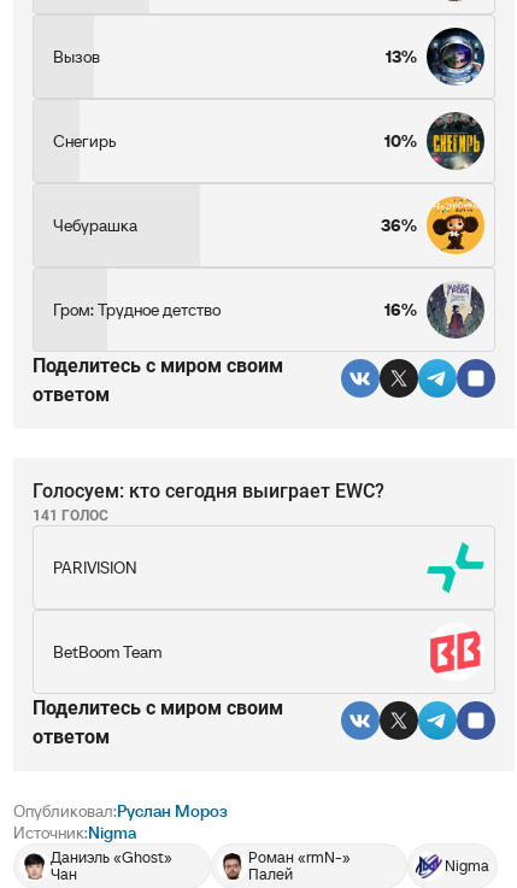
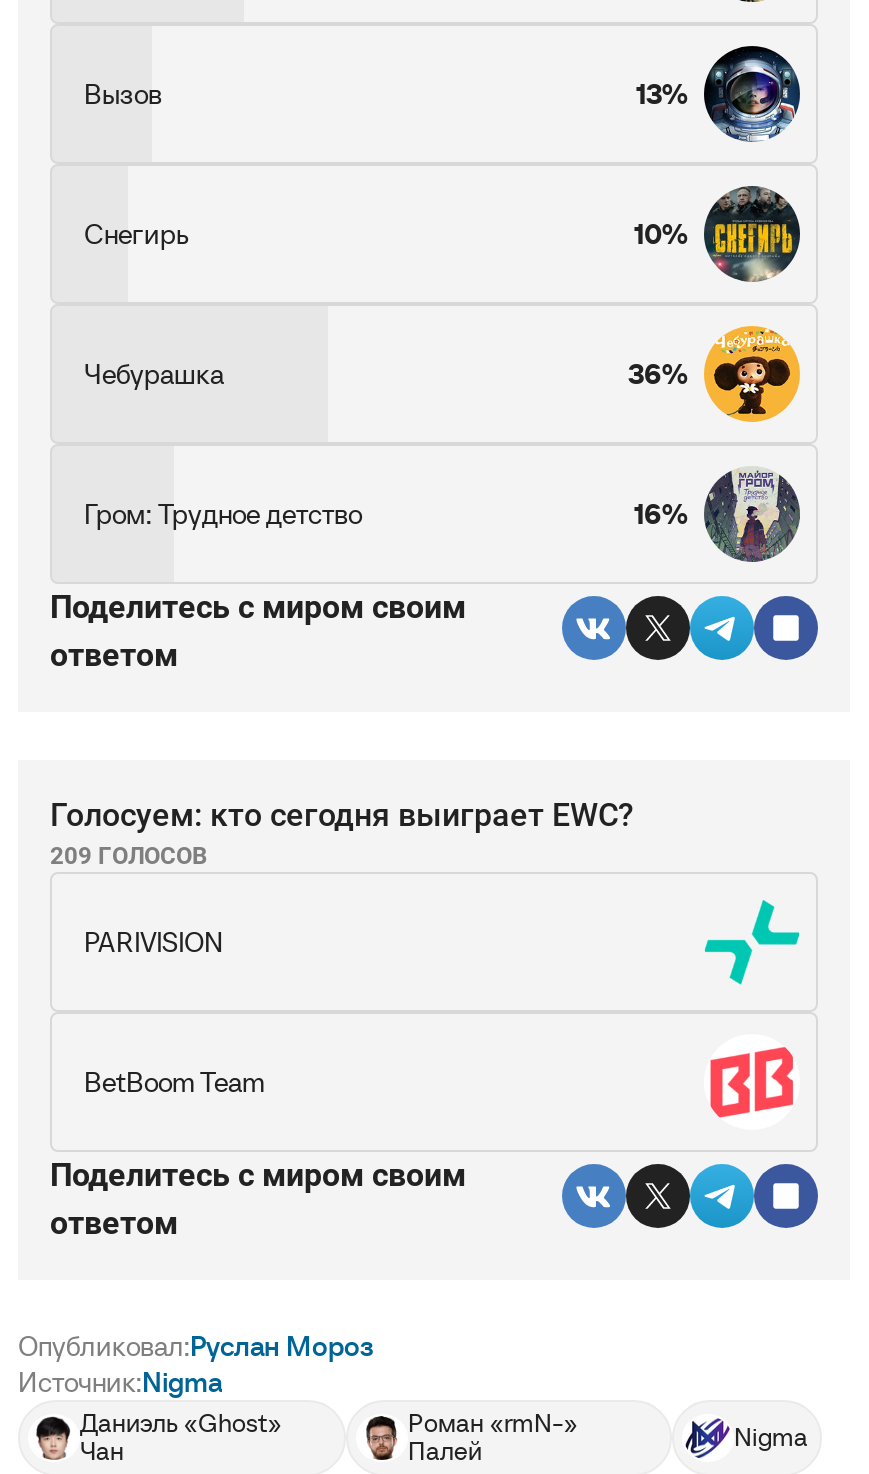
- 141 ГОЛОС
+ 209 ГОЛОСОВ
